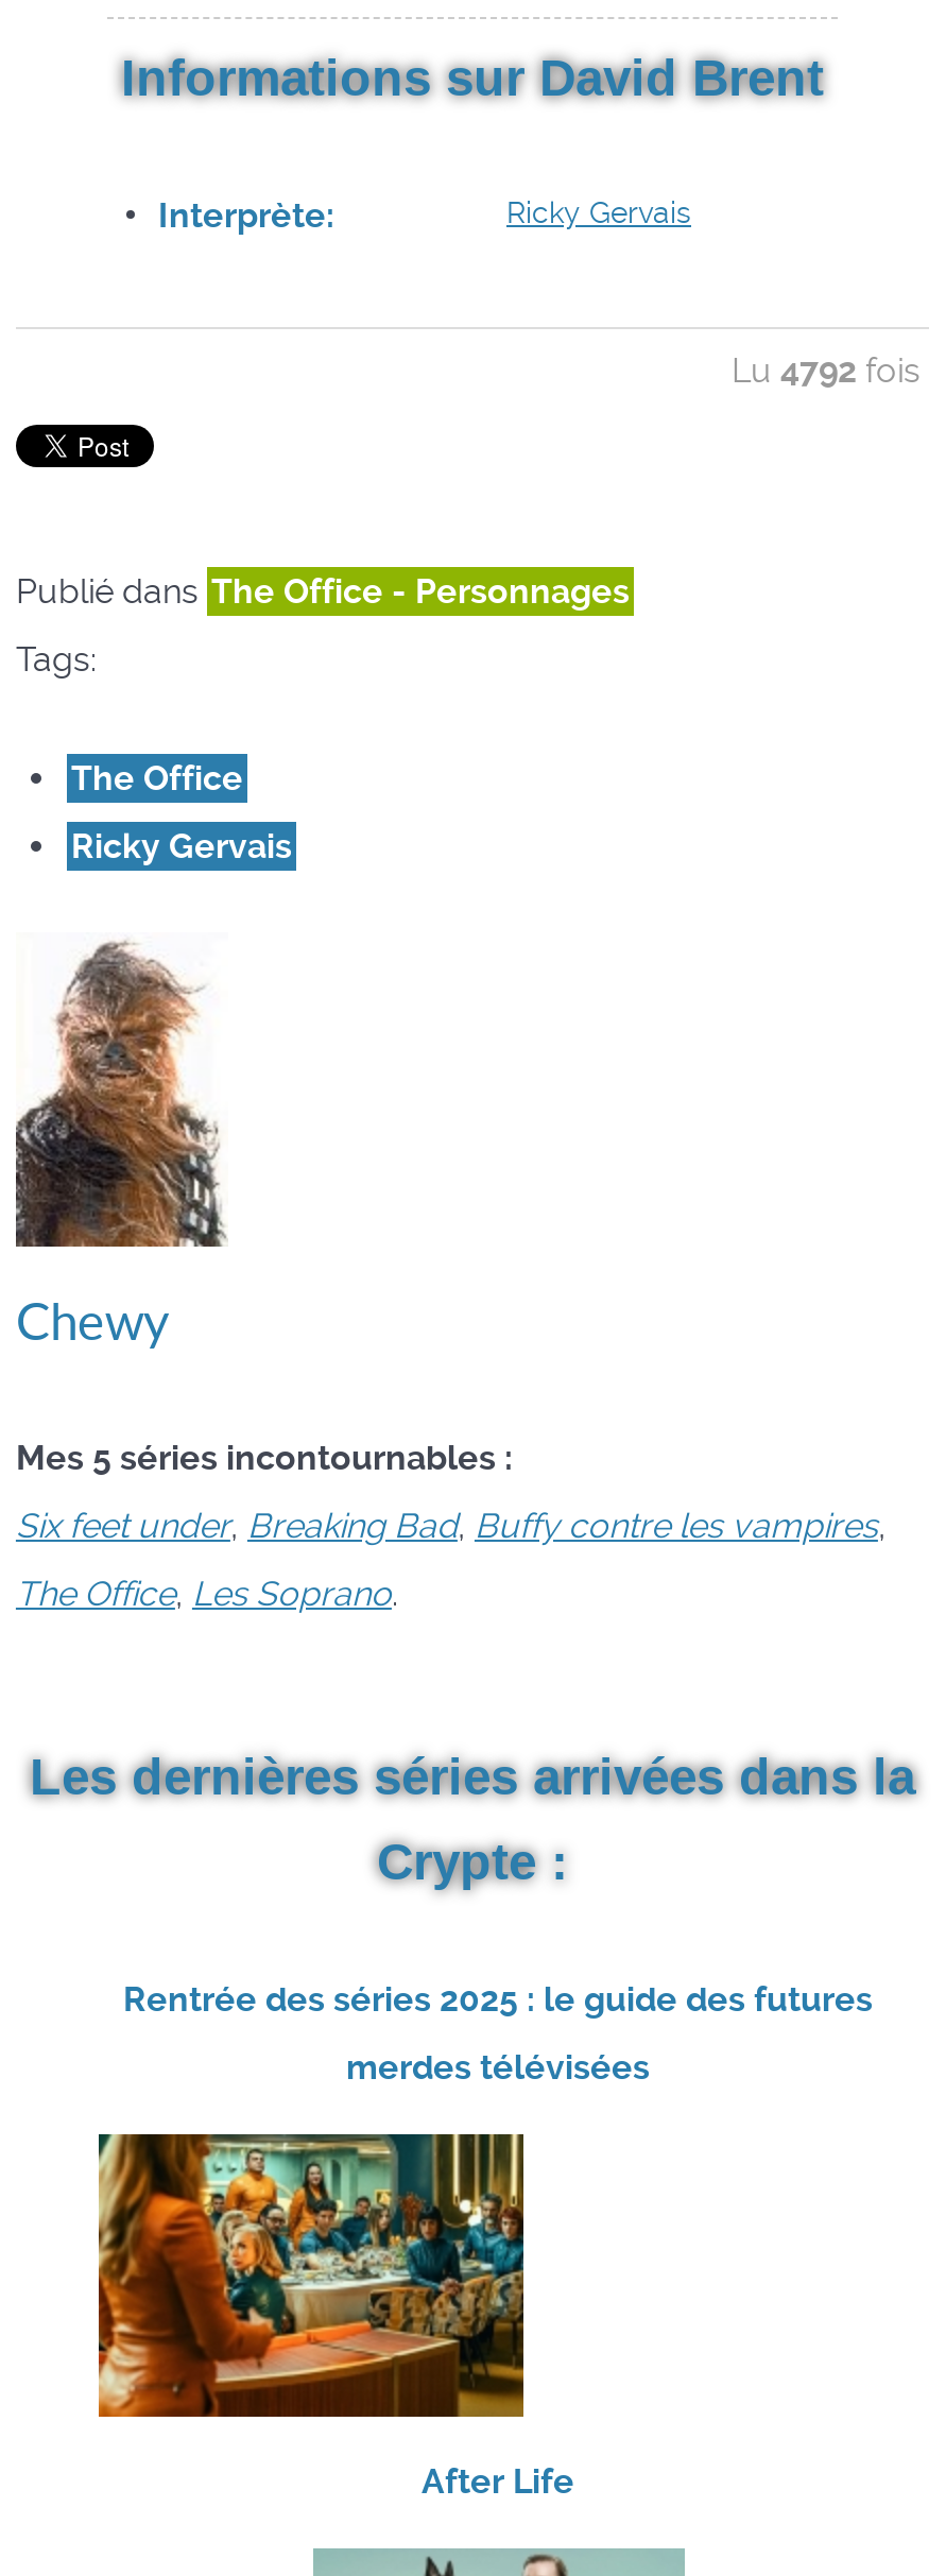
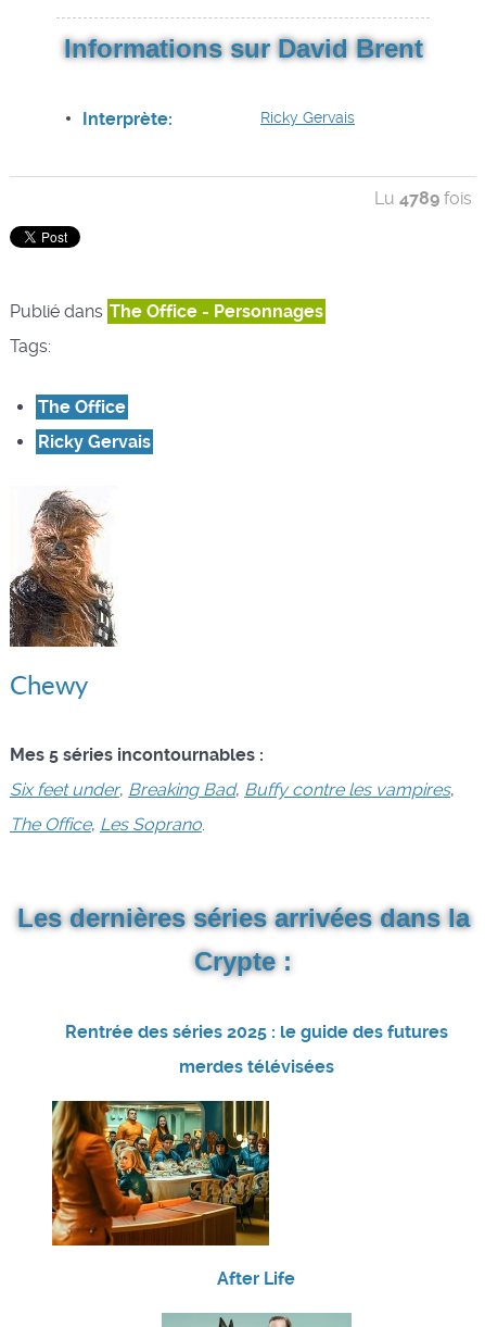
- Lu 4792 fois
+ Lu 4789 fois
